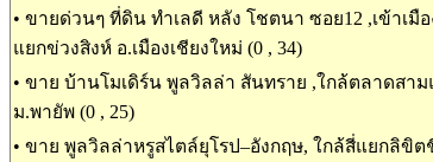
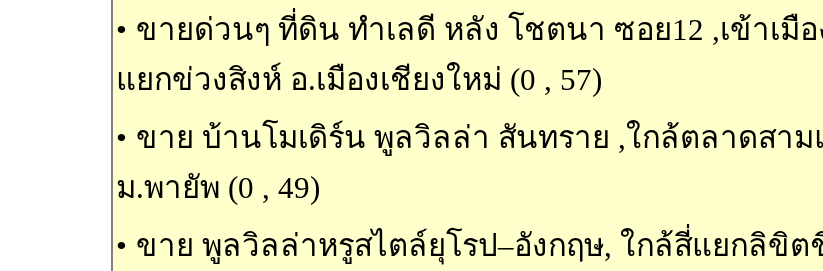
- แยกข่วงสิงห์ อ.เมืองเชียงใหม่ (0 , 34)
+ แยกข่วงสิงห์ อ.เมืองเชียงใหม่ (0 , 57)

- ม.พายัพ (0 , 25)
+ ม.พายัพ (0 , 49)
